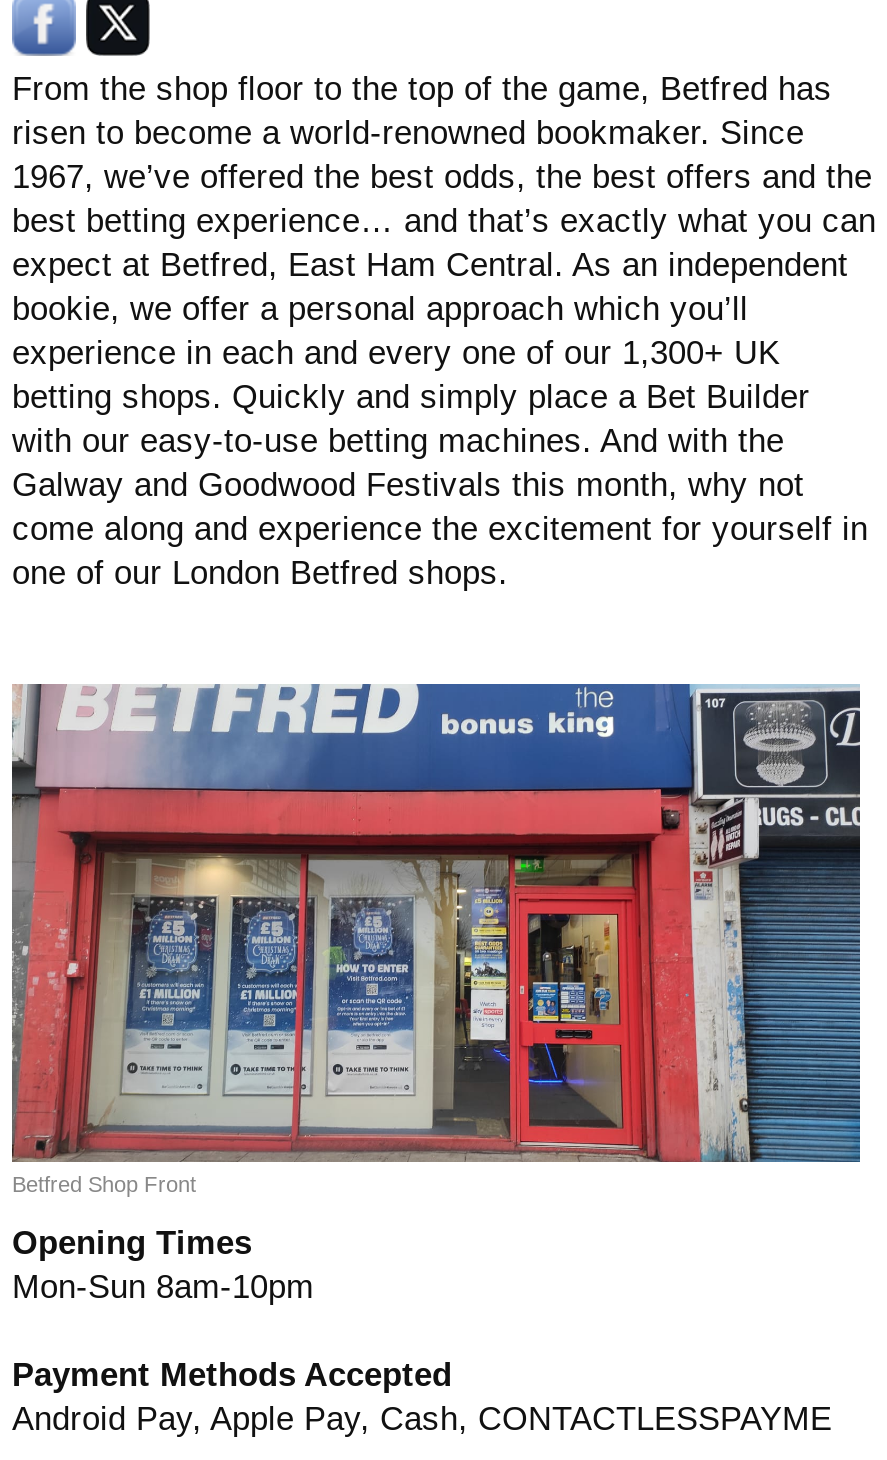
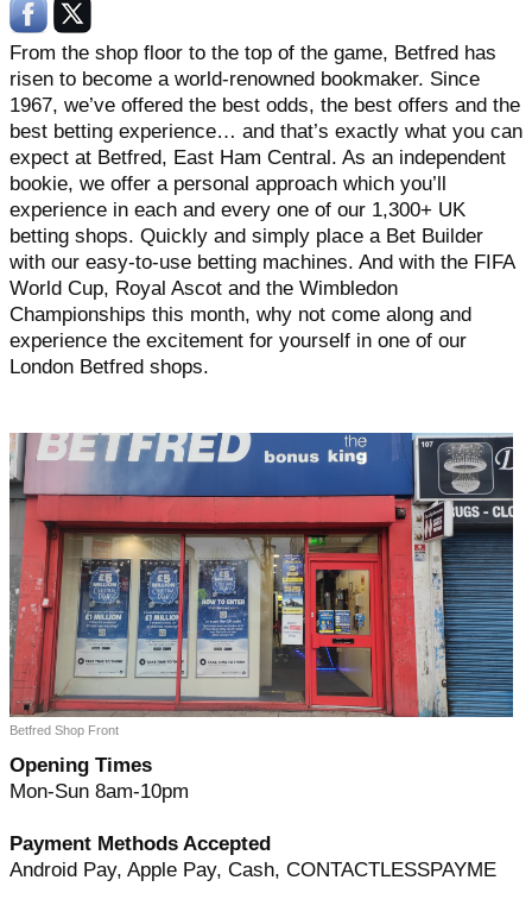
- with our easy-to-use betting machines. And with the
- Galway and Goodwood Festivals this month, why not
- come along and experience the excitement for yourself in
- one of our London Betfred shops.
+ with our easy-to-use betting machines. And with the FIFA
+ World Cup, Royal Ascot and the Wimbledon
+ Championships this month, why not come along and
+ experience the excitement for yourself in one of our
+ London Betfred shops.
